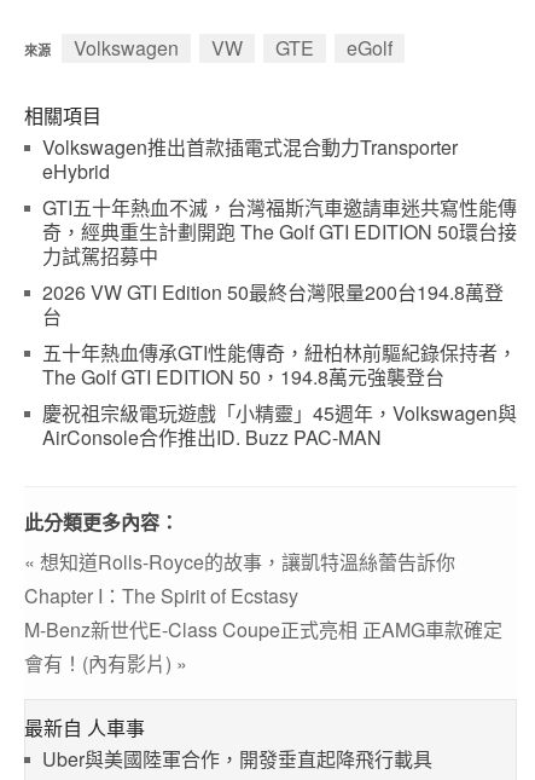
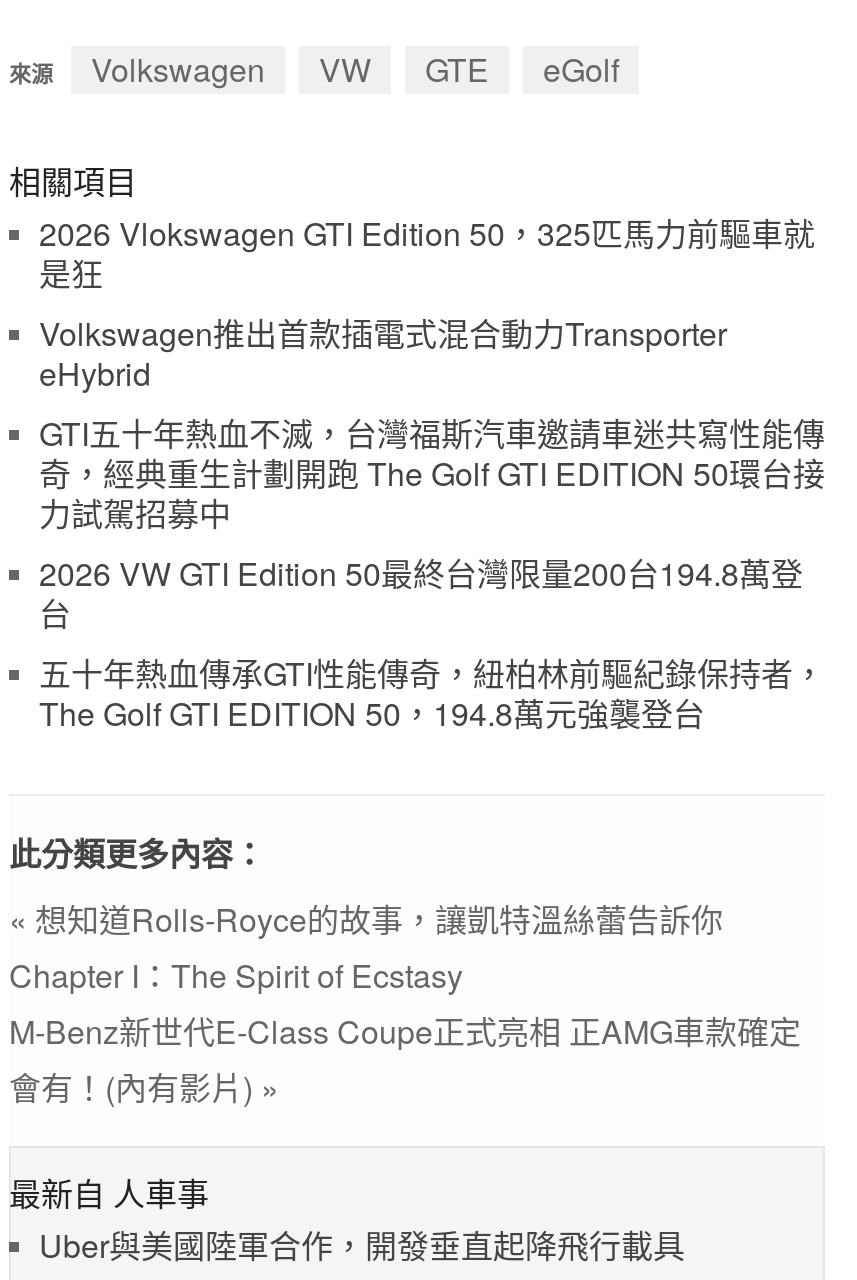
+ 2026 Vlokswagen GTI Edition 50，325匹馬力前驅車就
+ 是狂

moved down: Volkswagen推出首款插電式混合動力Transporter | eHybrid | GTI五十年熱血不滅，台灣福斯汽車邀請車迷共寫性能傳 | ... | 五十年熱血傳承GTI性能傳奇，紐柏林前驅紀錄保持者， | The Golf GTI EDITION 50，194.8萬元強襲登台

- 慶祝祖宗級電玩遊戲「小精靈」45週年，Volkswagen與
- AirConsole合作推出ID. Buzz PAC-MAN
